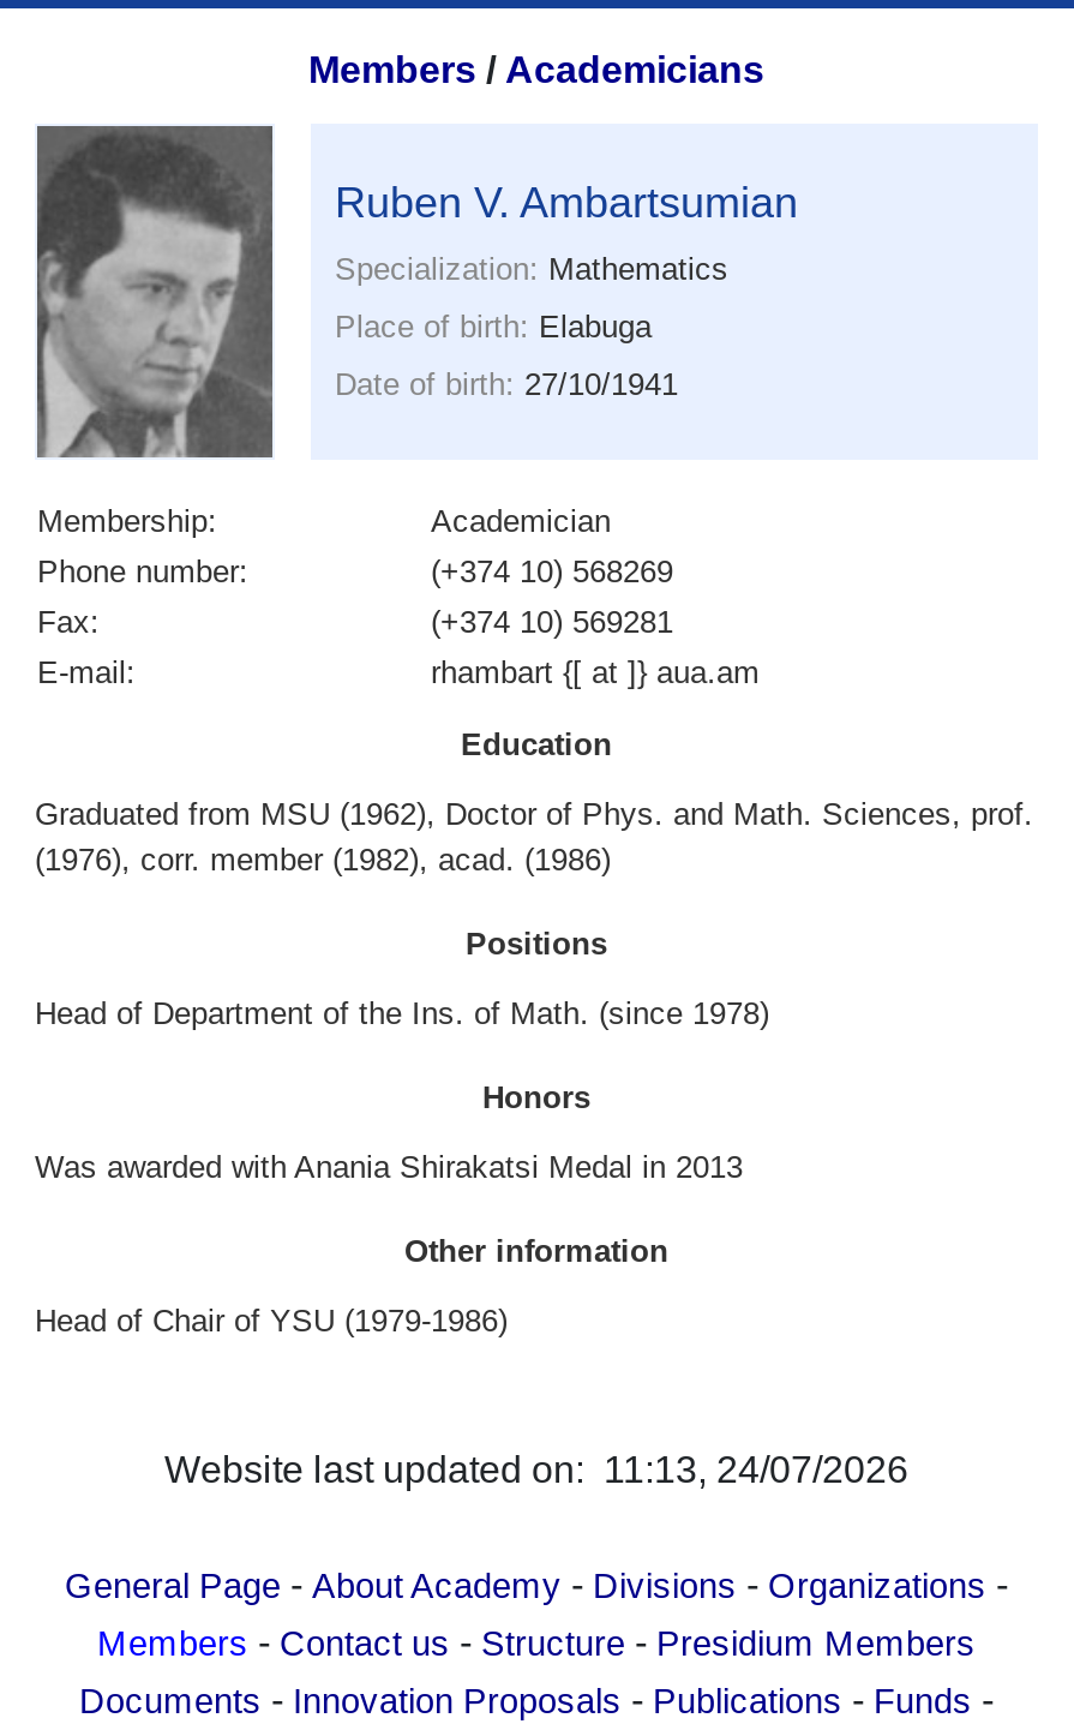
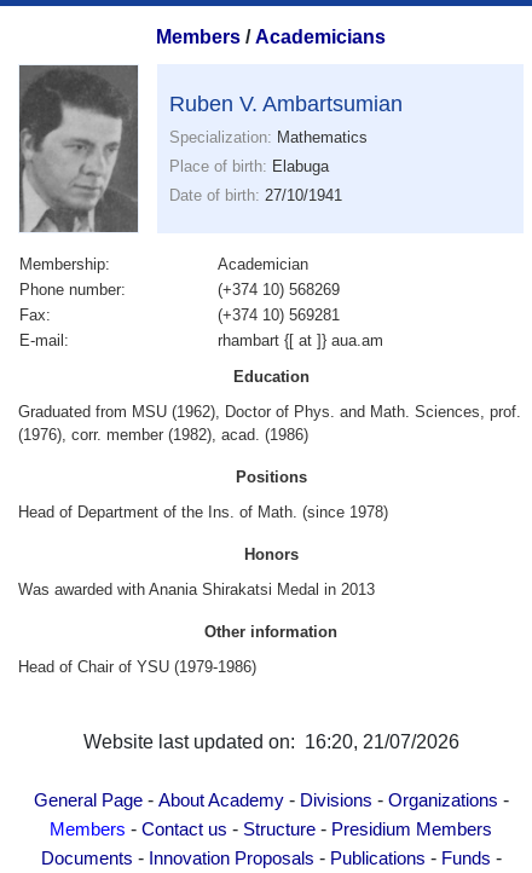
- Website last updated on: 11:13, 24/07/2026
+ Website last updated on: 16:20, 21/07/2026
